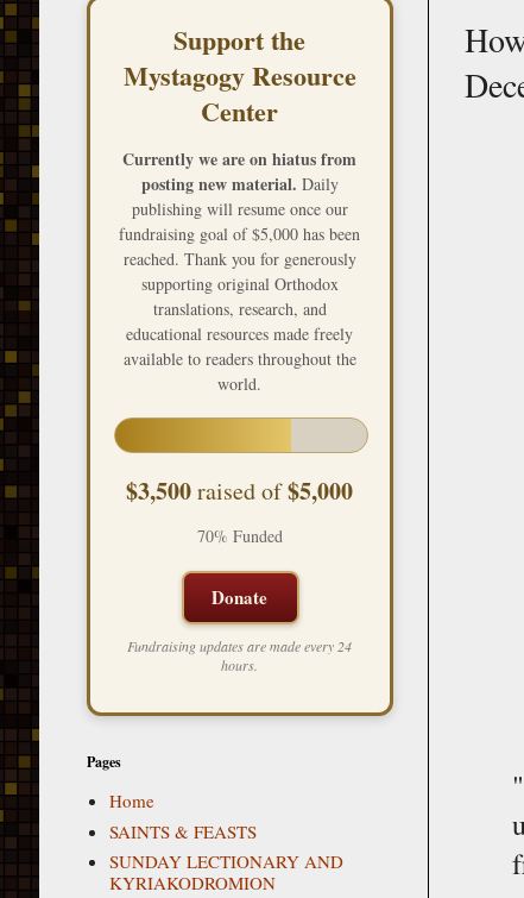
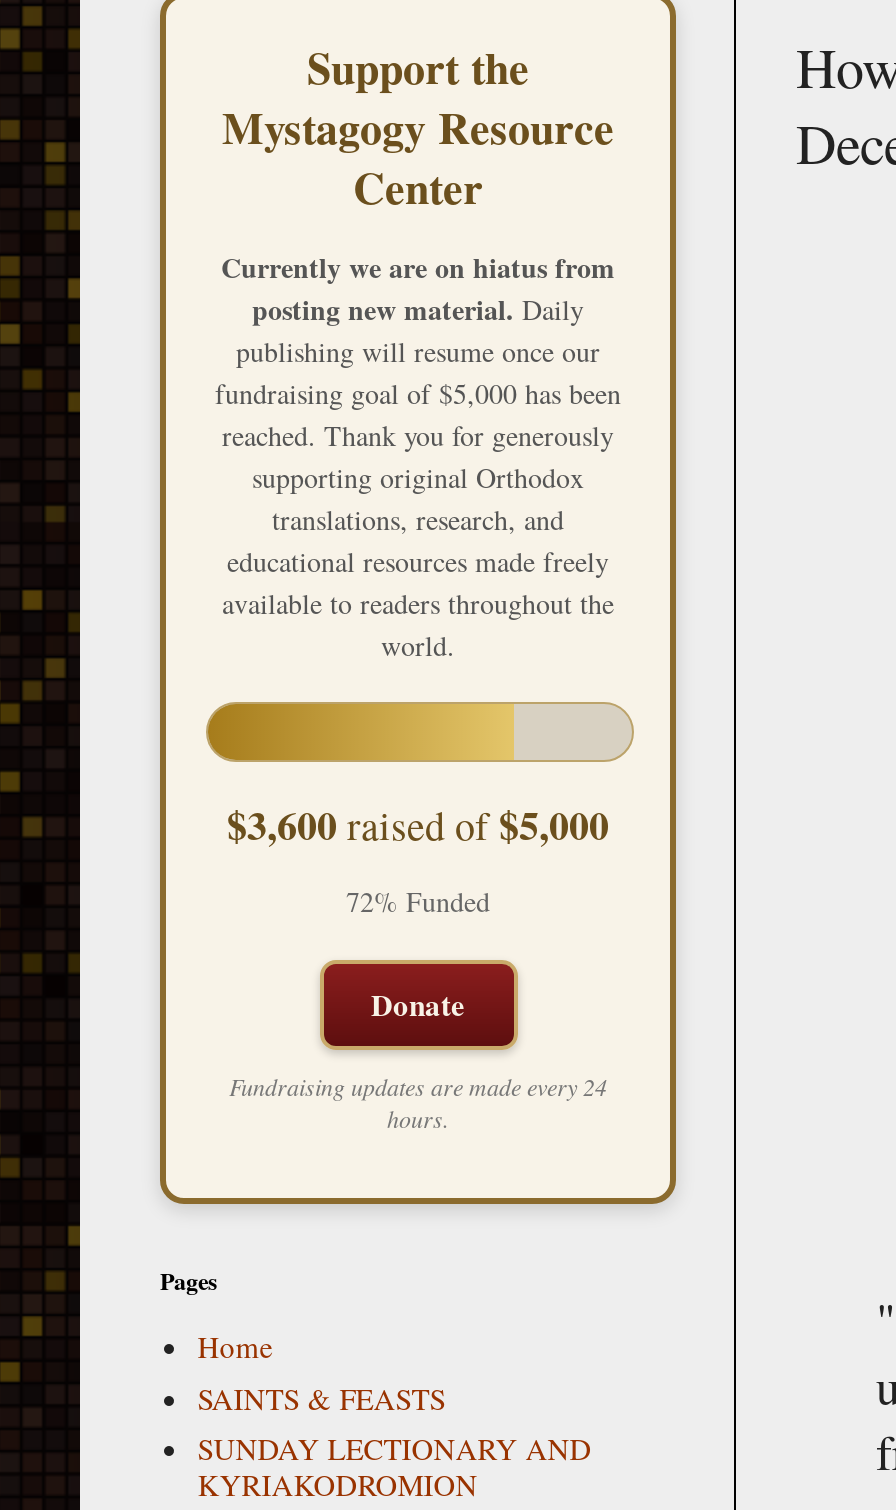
- $3,500 raised of $5,000
+ $3,600 raised of $5,000

- 70% Funded
+ 72% Funded
